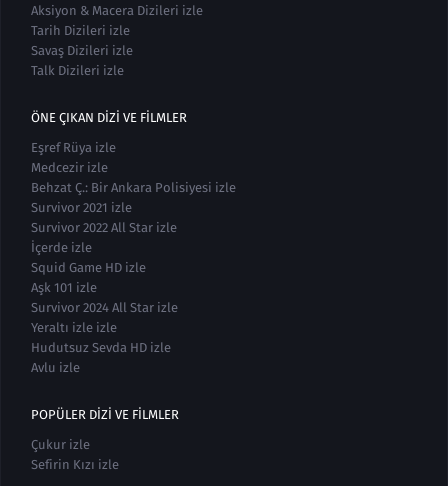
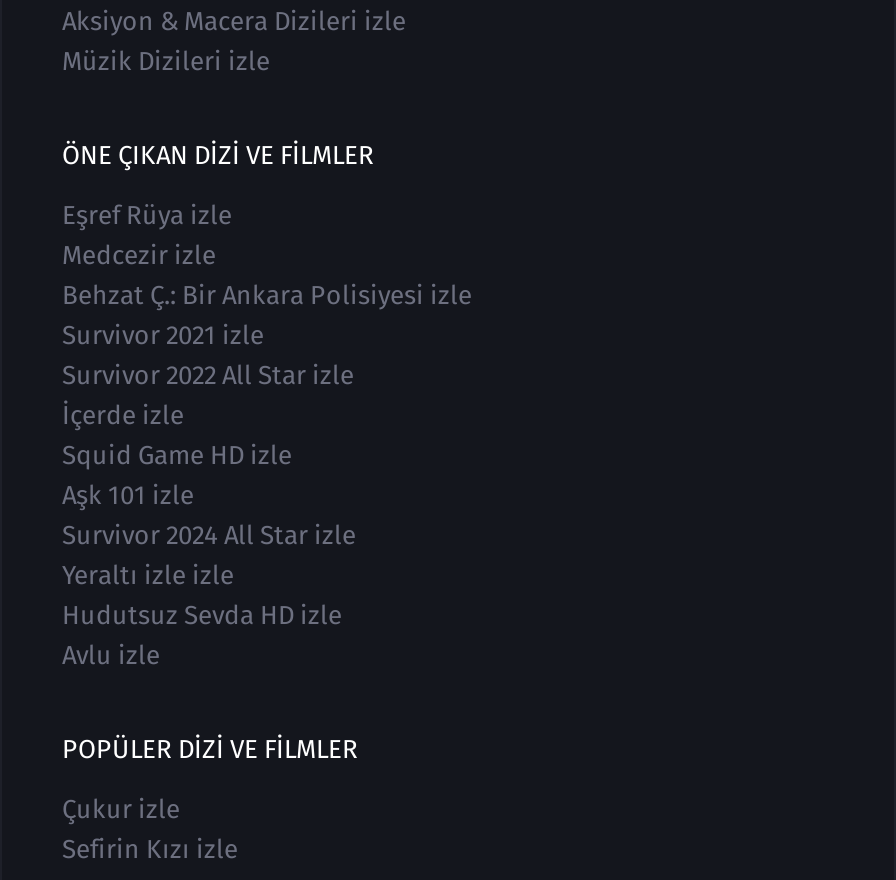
- Tarih Dizileri izle
- Savaş Dizileri izle
- Talk Dizileri izle
+ Müzik Dizileri izle
